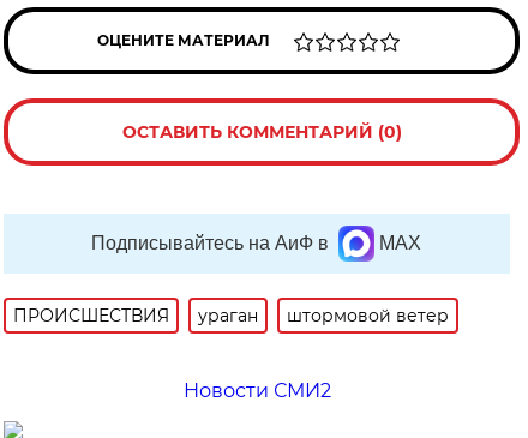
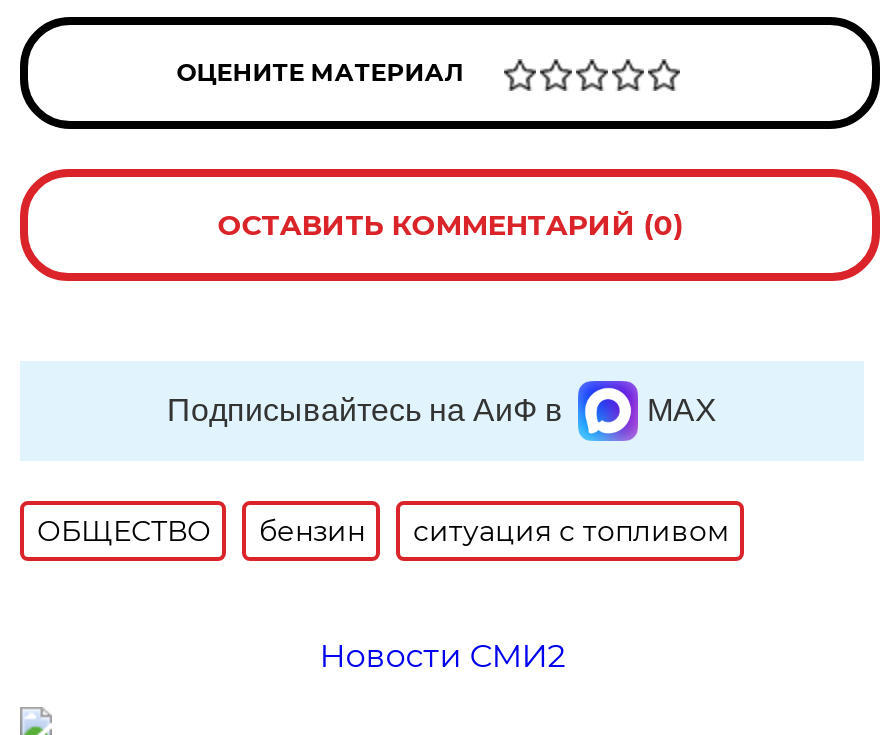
- ПРОИСШЕСТВИЯ
- ураган
- штормовой ветер
+ ОБЩЕСТВО
+ бензин
+ ситуация с топливом
